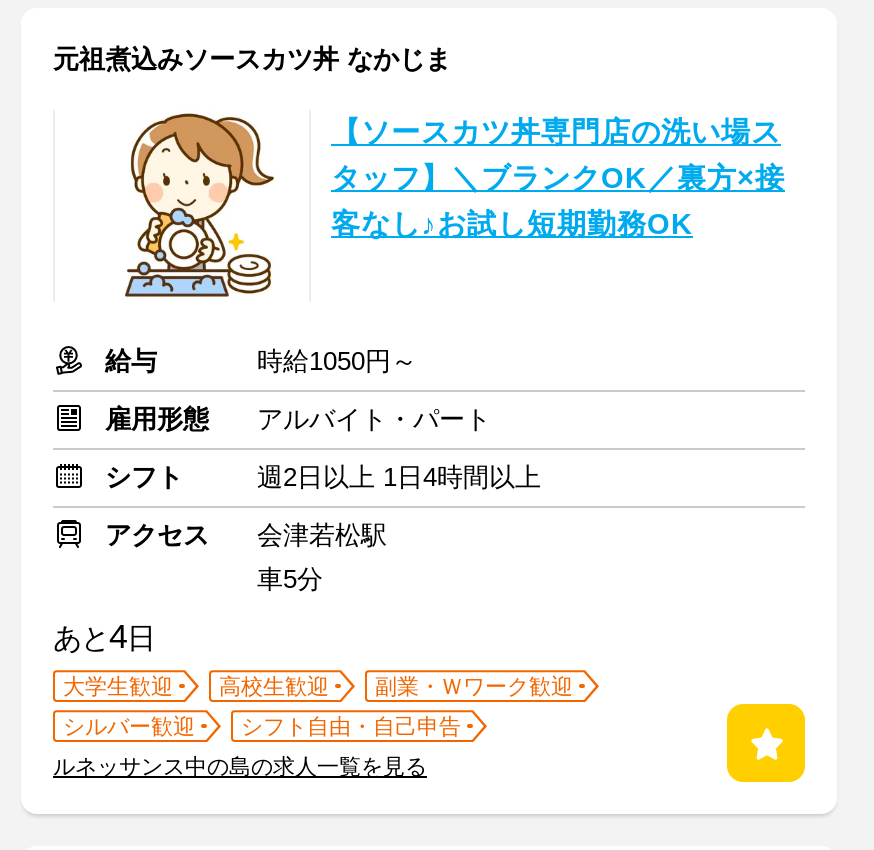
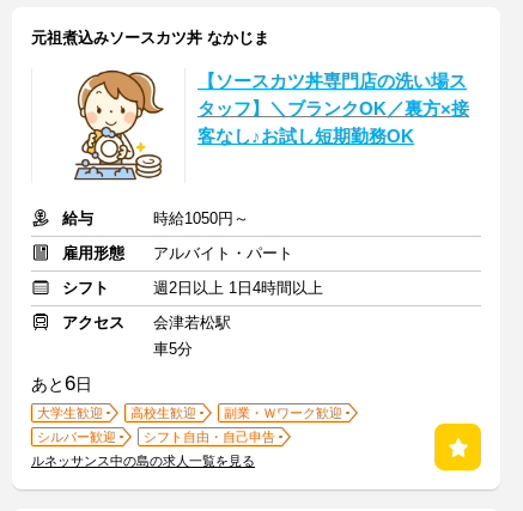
- あと4日
+ あと6日
